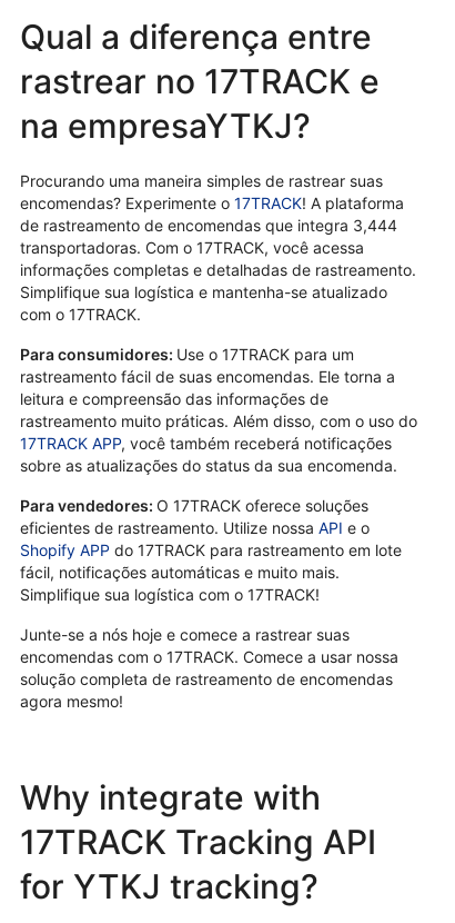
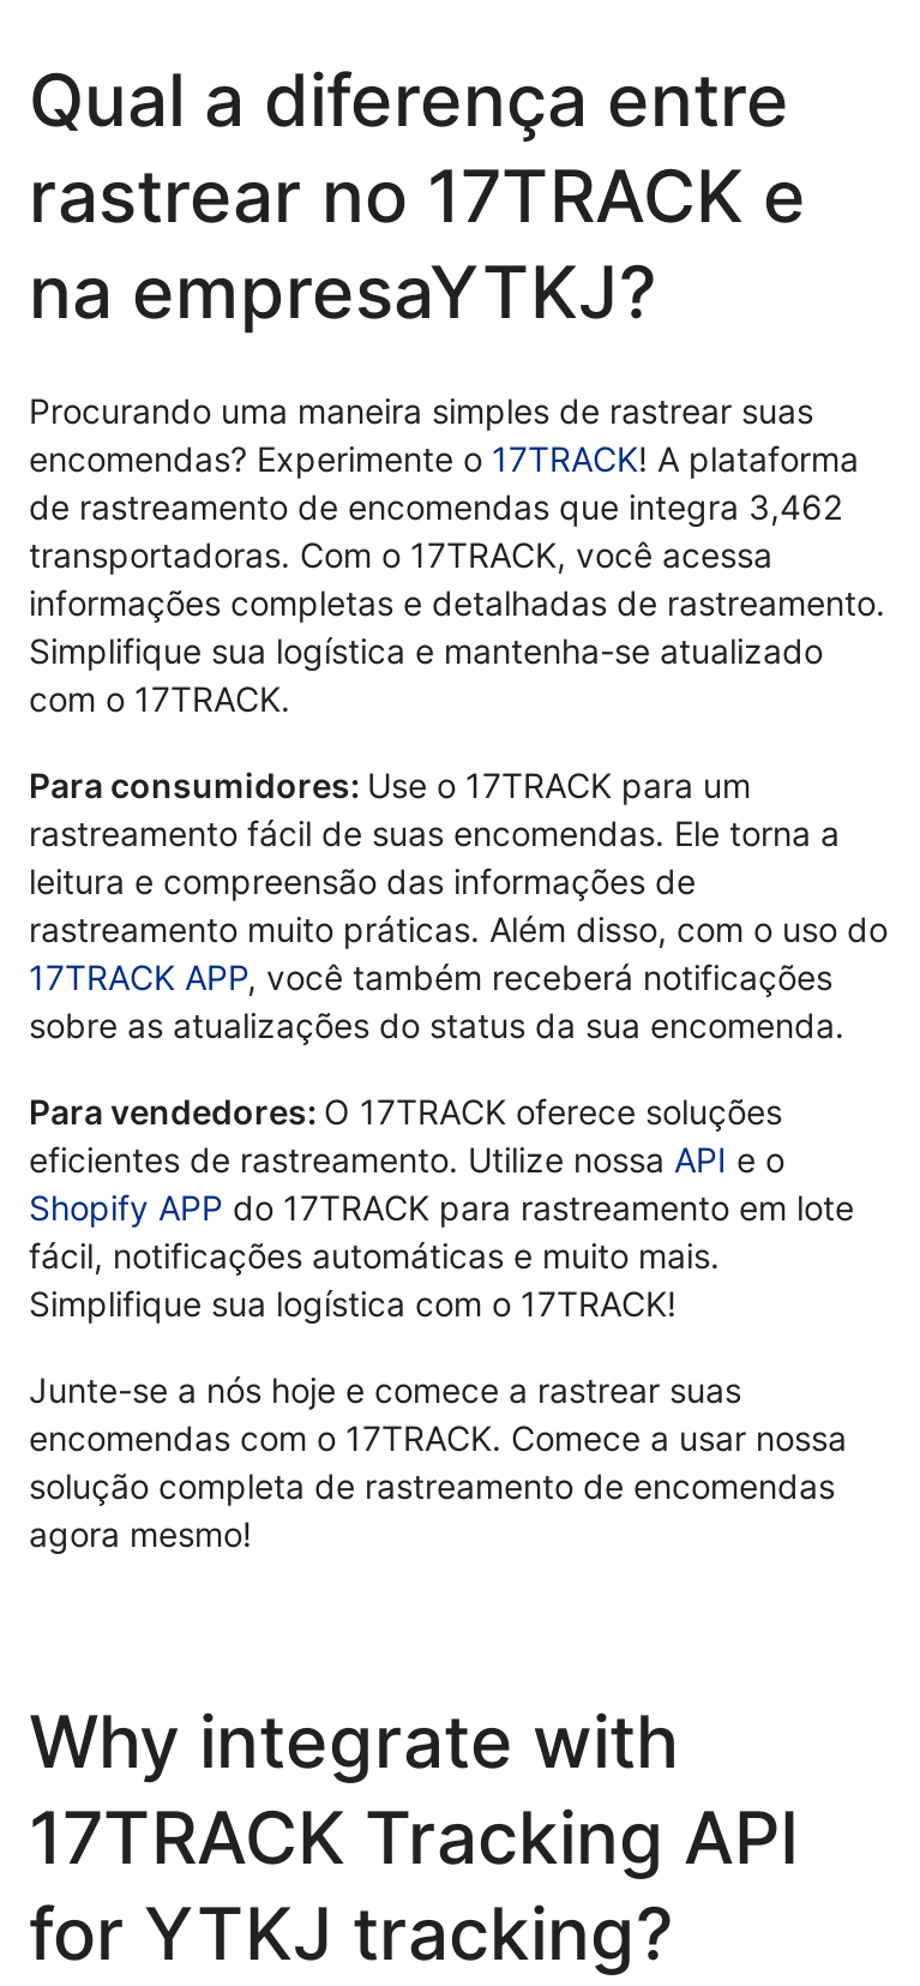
- de rastreamento de encomendas que integra 3,444
+ de rastreamento de encomendas que integra 3,462
